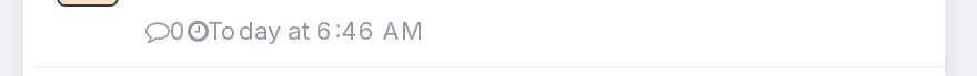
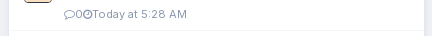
- 0 Today at 6:46 AM
+ 0 Today at 5:28 AM
